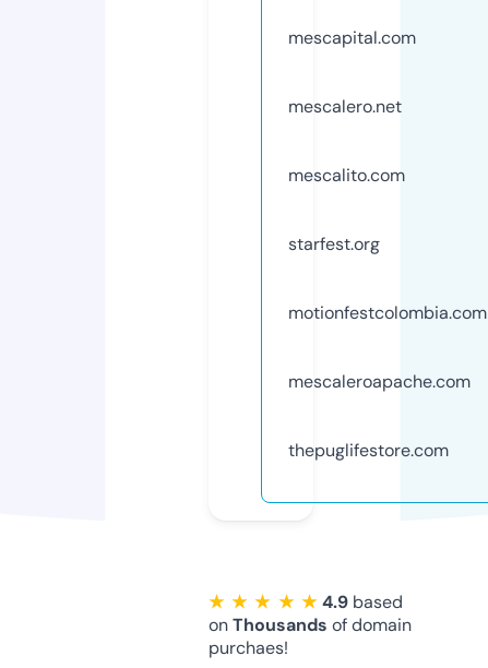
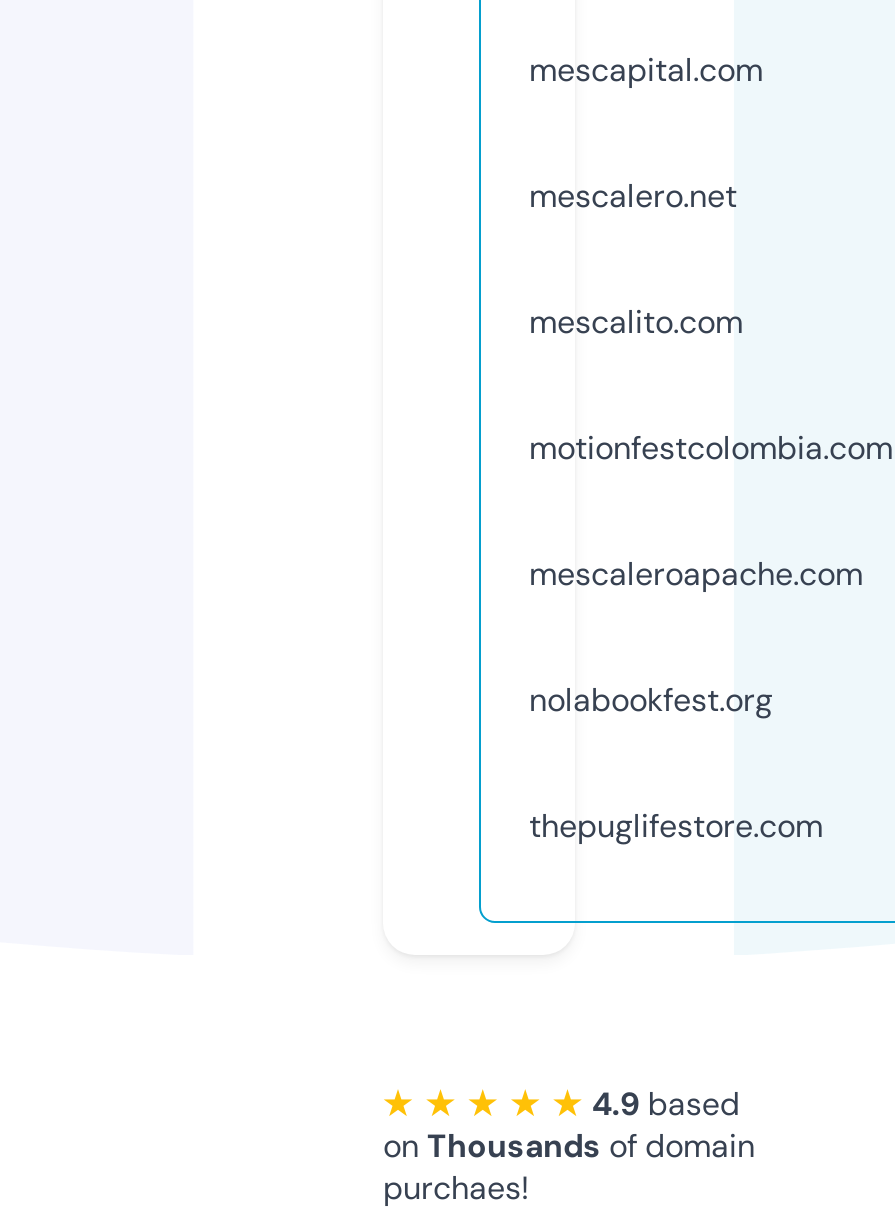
- starfest.org

moved up: motionfestcolombia.com | mescaleroapache.com

+ nolabookfest.org
